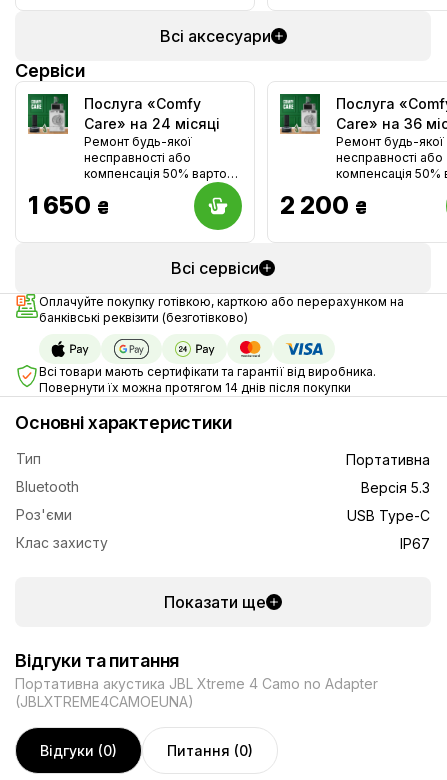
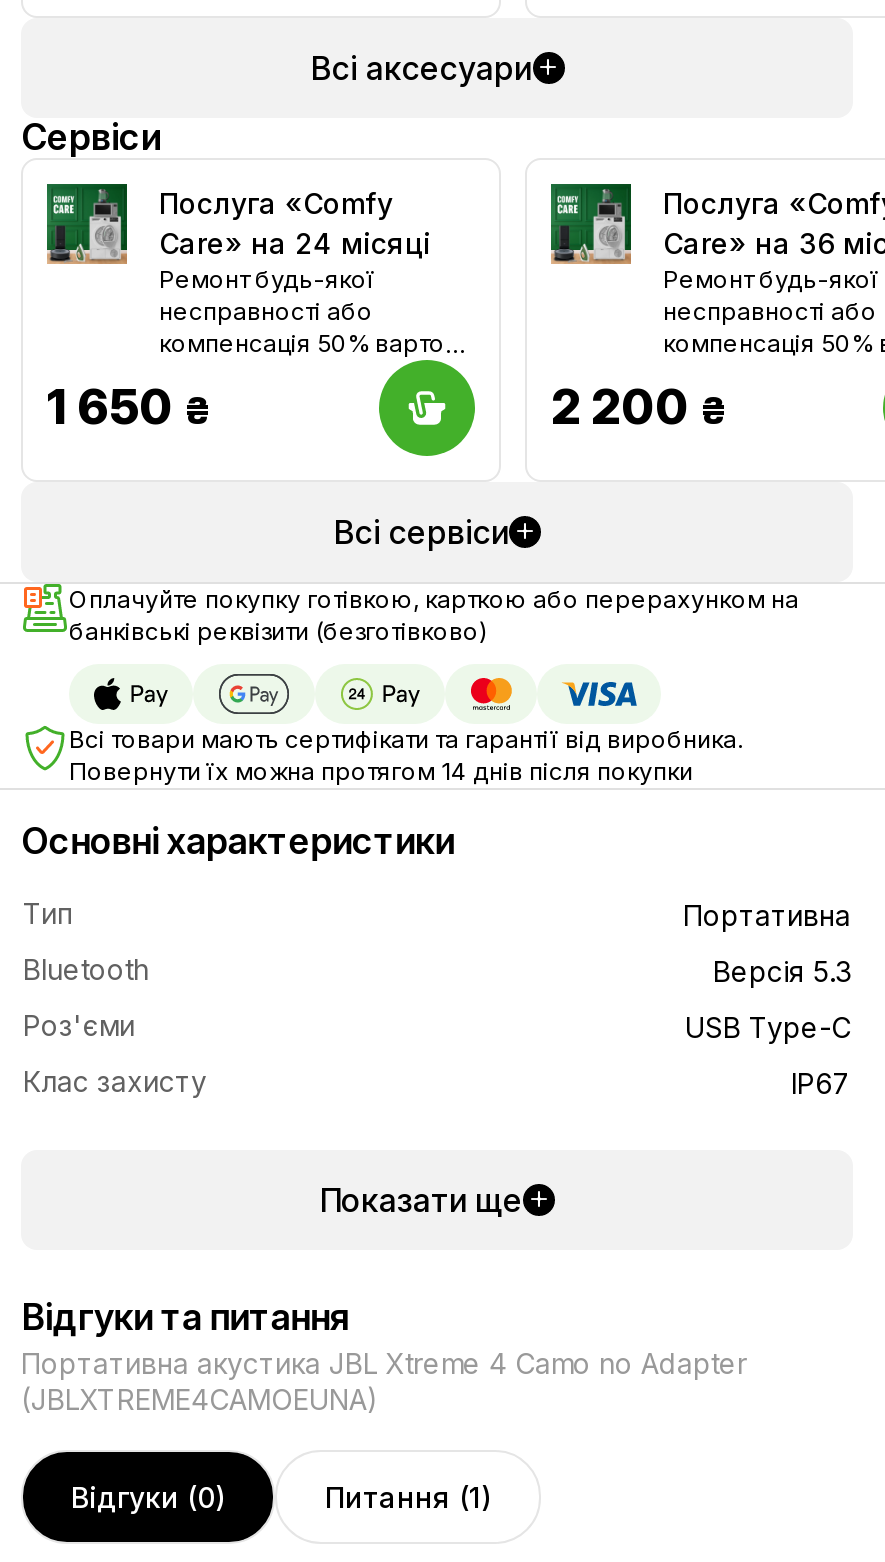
- Питання (0)
+ Питання (1)
